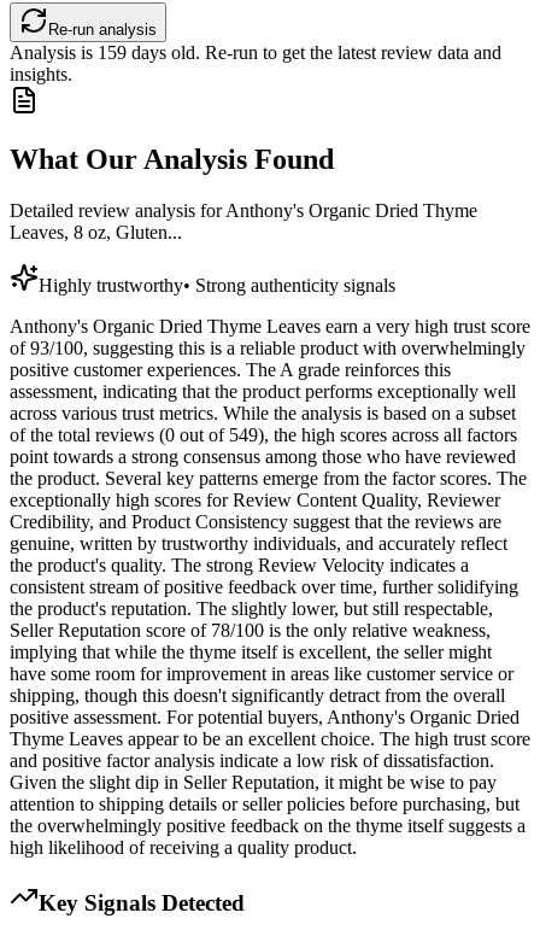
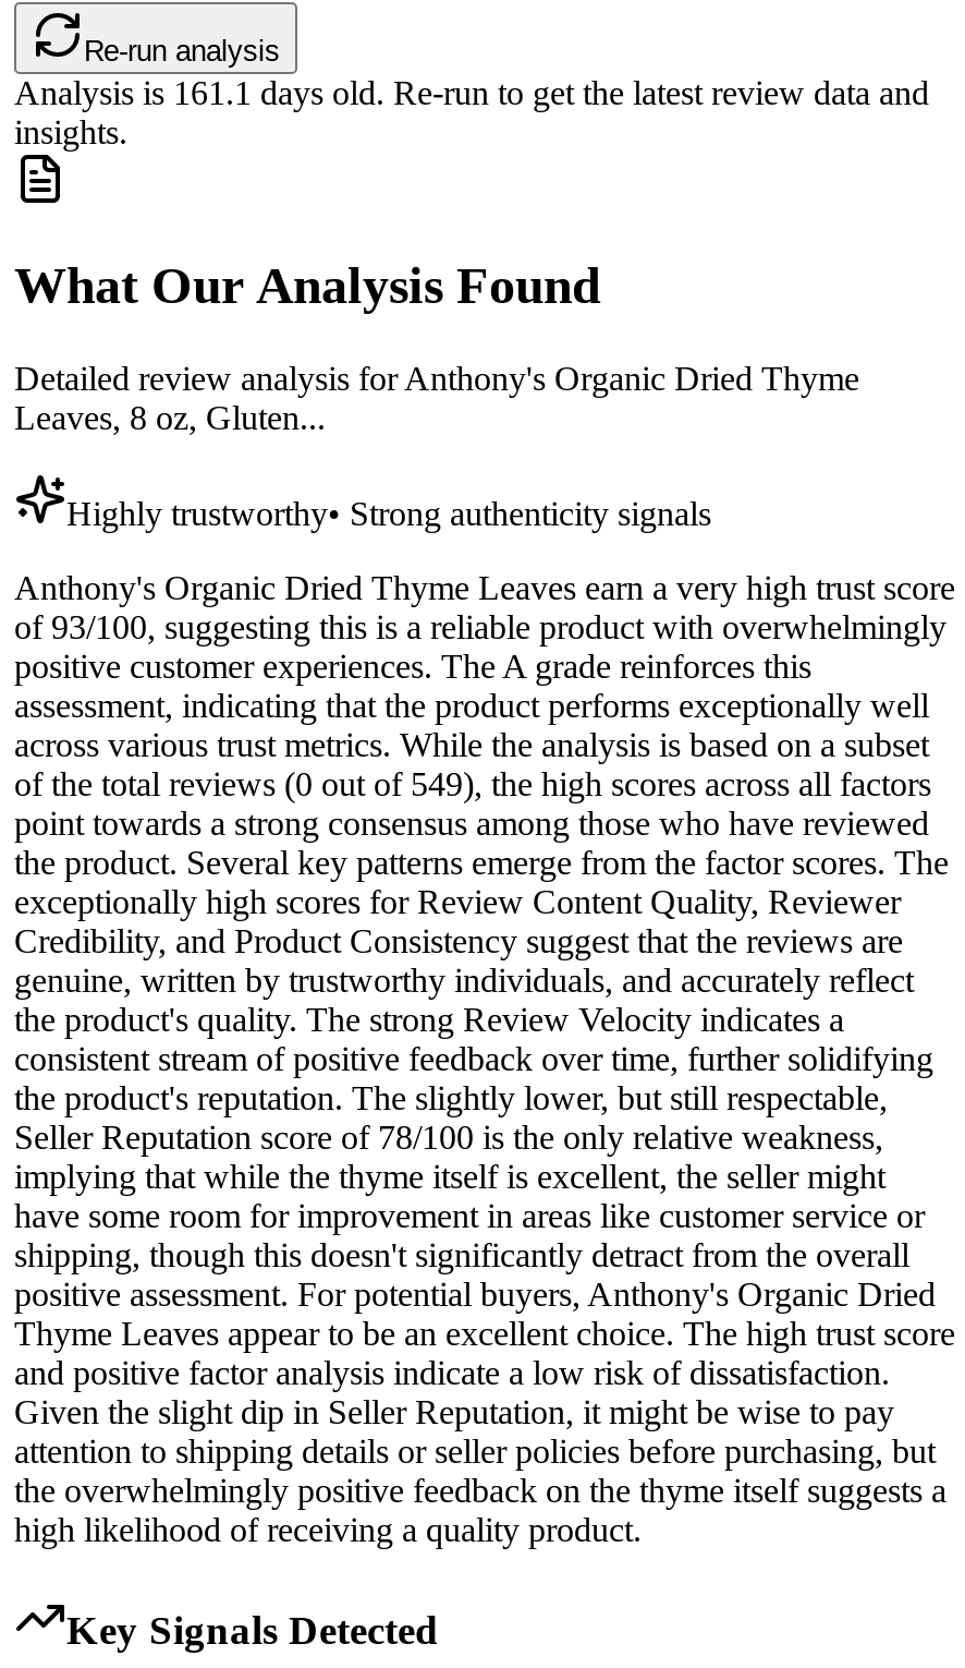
- Analysis is159days old. Re-run to get the latest review data and
+ Analysis is161.1days old. Re-run to get the latest review data and
